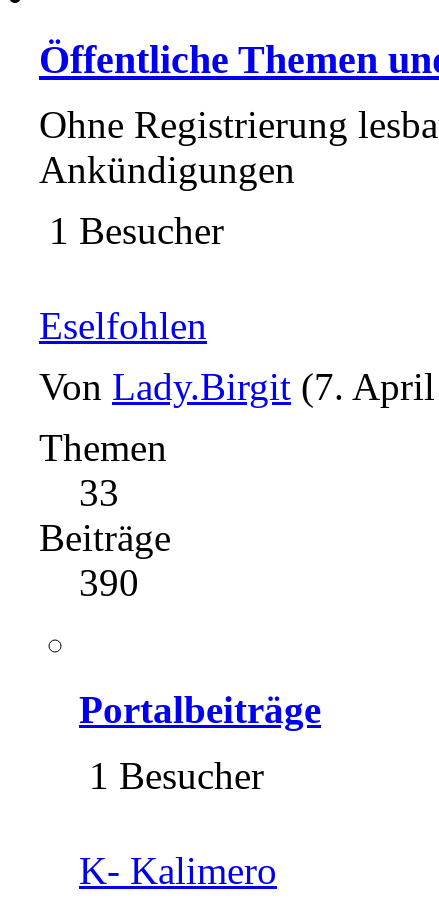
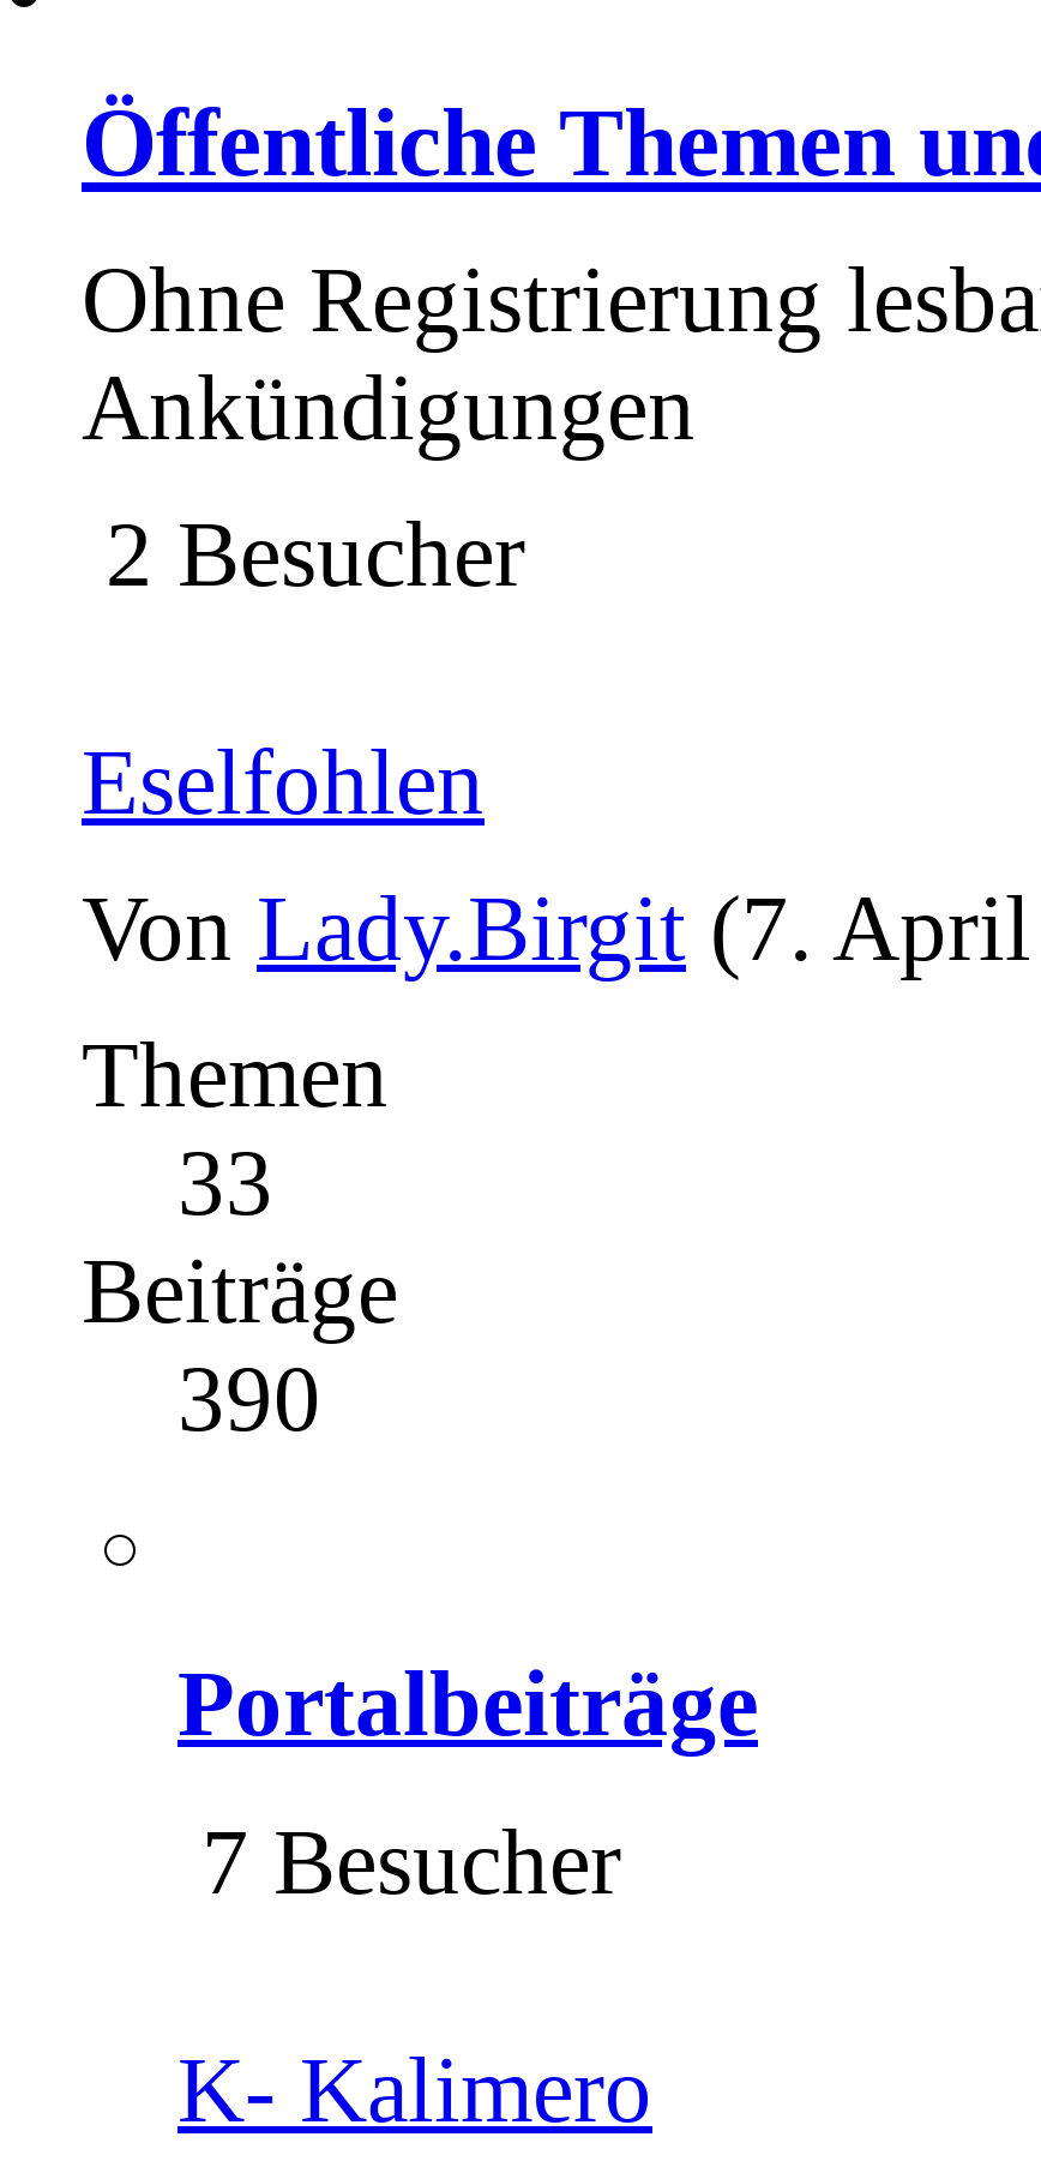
- 1 Besucher
+ 2 Besucher

- 1 Besucher
+ 7 Besucher
